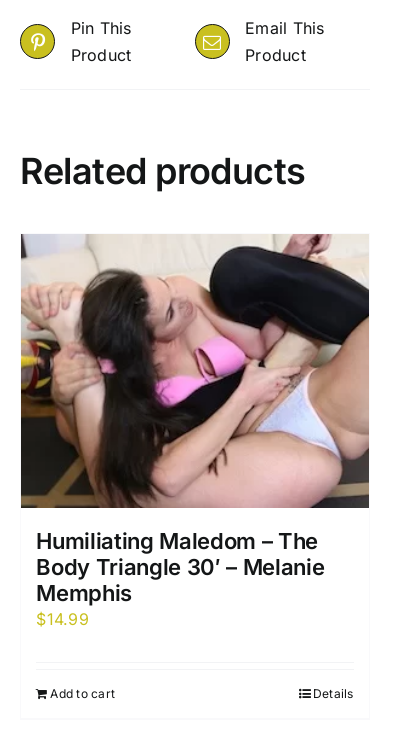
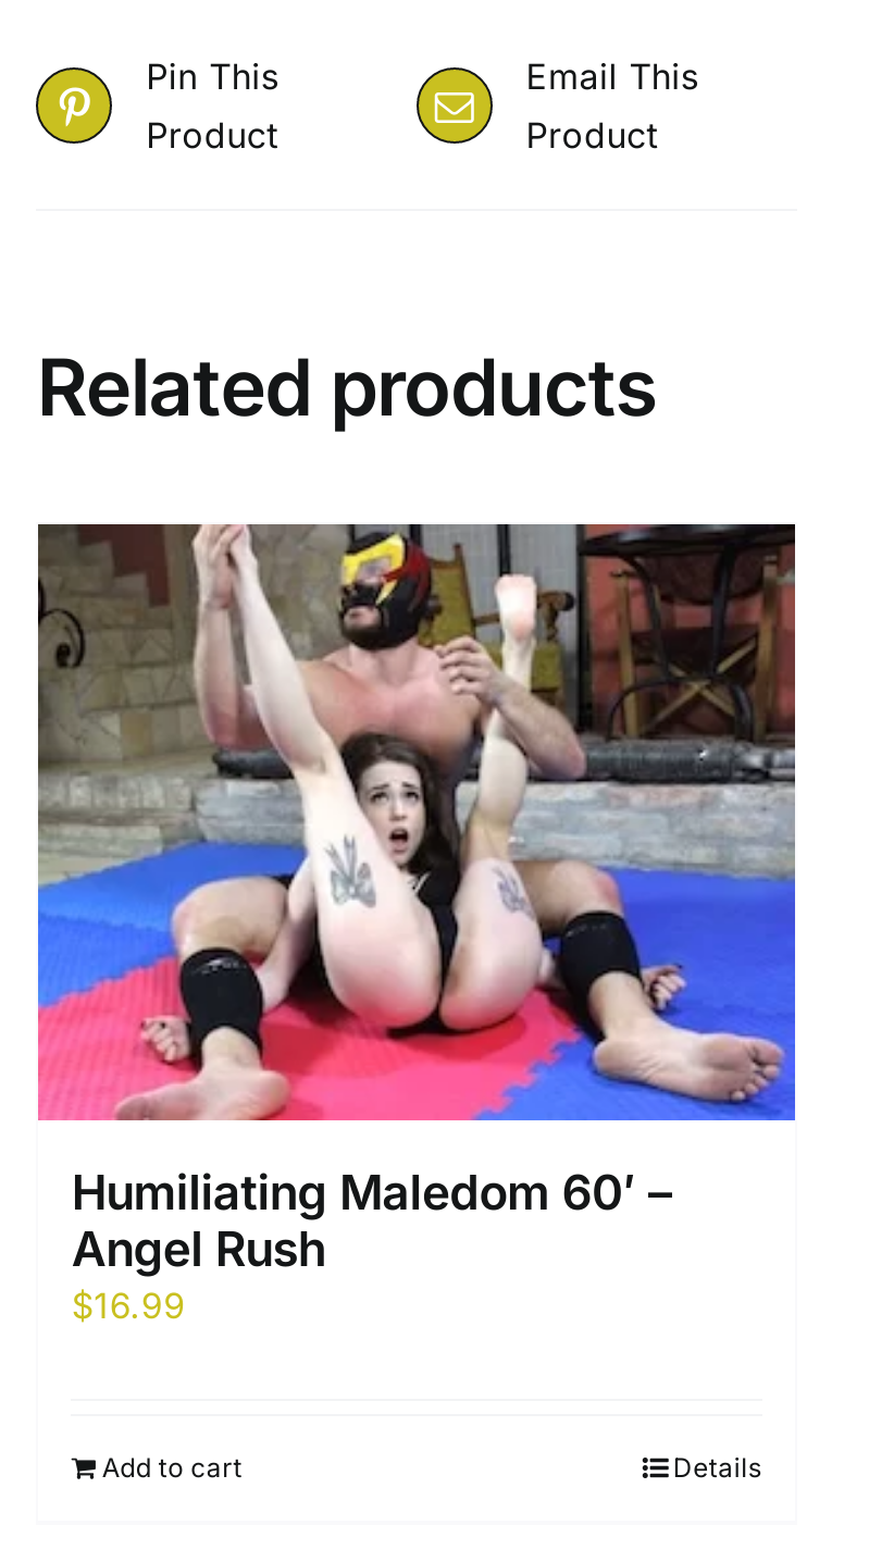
- [image]
- Humiliating Maledom – The
- Body Triangle 30′ – Melanie
- Memphis
- $14.99
+ [image]
+ Humiliating Maledom 60′ –
+ Angel Rush
+ $16.99
